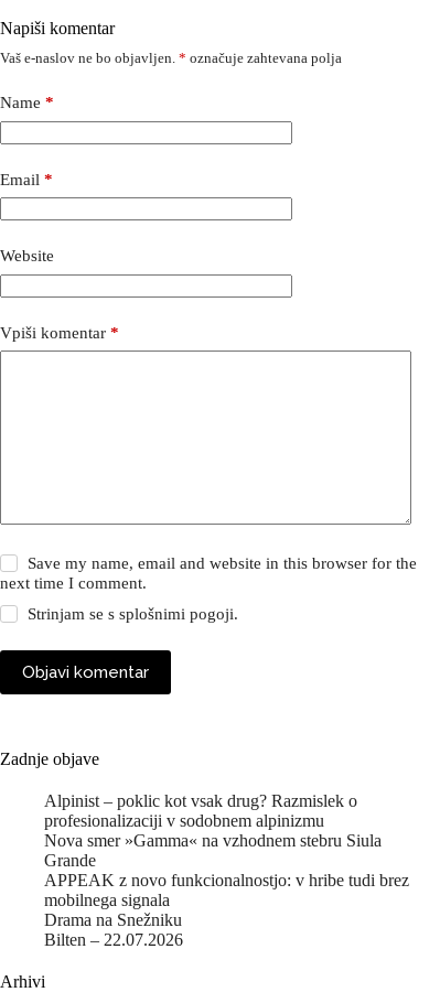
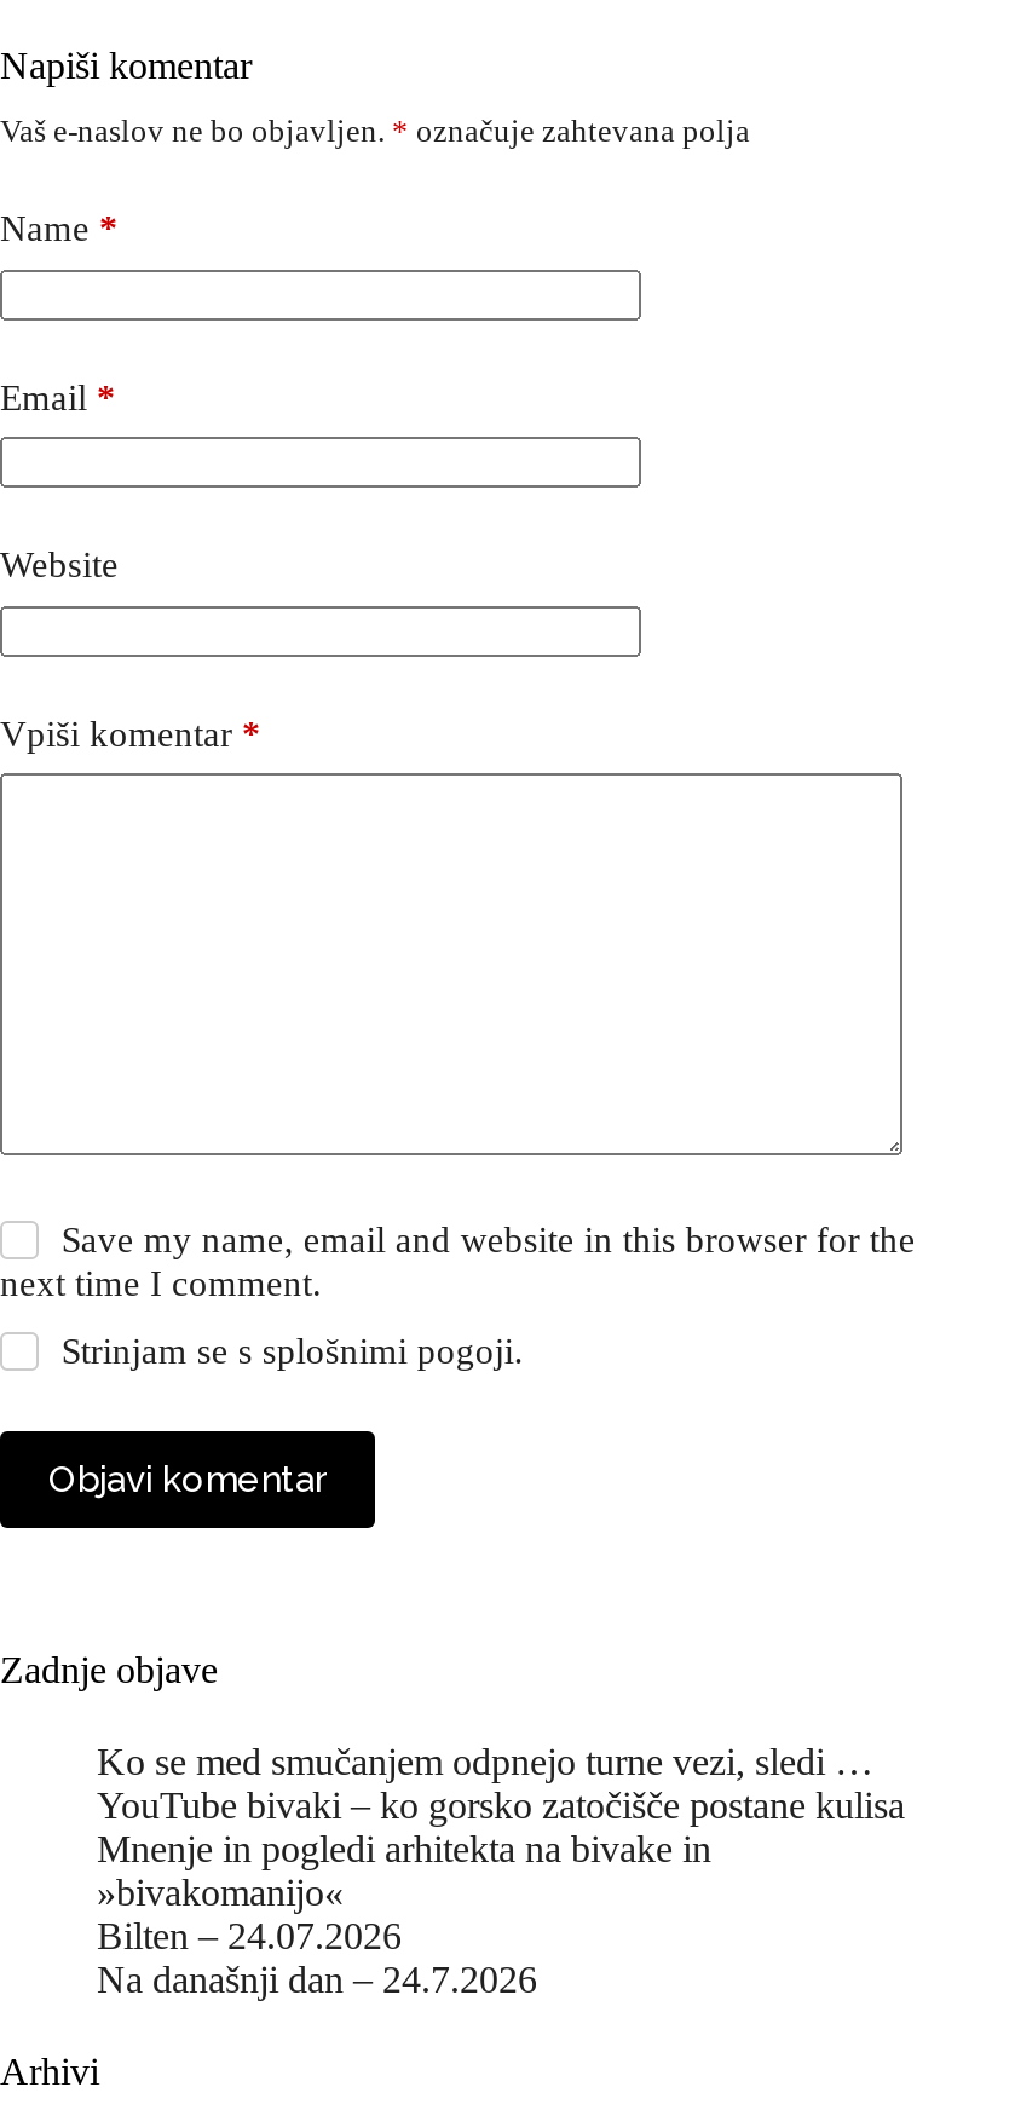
- Alpinist – poklic kot vsak drug? Razmislek o
- profesionalizaciji v sodobnem alpinizmu
- Nova smer »Gamma« na vzhodnem stebru Siula
- Grande
- APPEAK z novo funkcionalnostjo: v hribe tudi brez
- mobilnega signala
- Drama na Snežniku
- Bilten – 22.07.2026
+ Ko se med smučanjem odpnejo turne vezi, sledi …
+ YouTube bivaki – ko gorsko zatočišče postane kulisa
+ Mnenje in pogledi arhitekta na bivake in
+ »bivakomanijo«
+ Bilten – 24.07.2026
+ Na današnji dan – 24.7.2026
